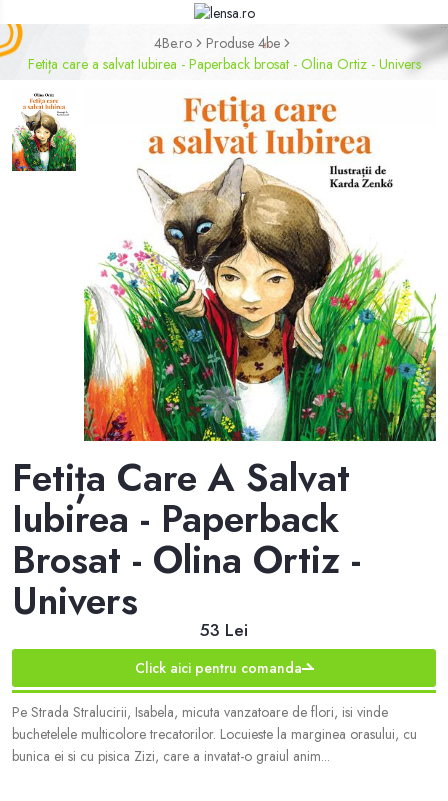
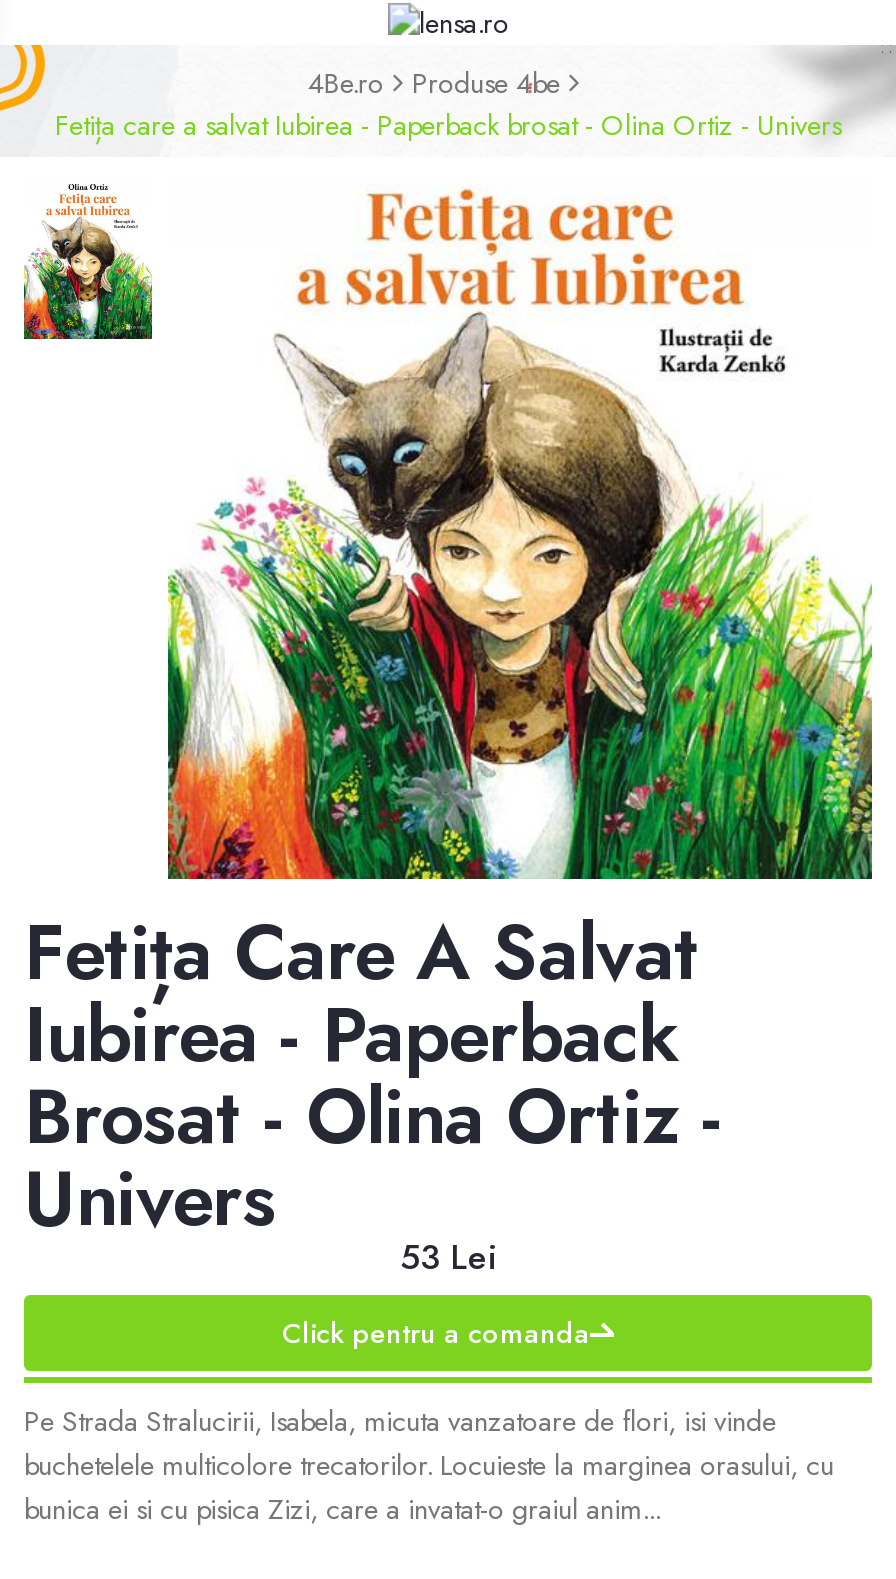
- Click aici pentru comanda
+ Click pentru a comanda
